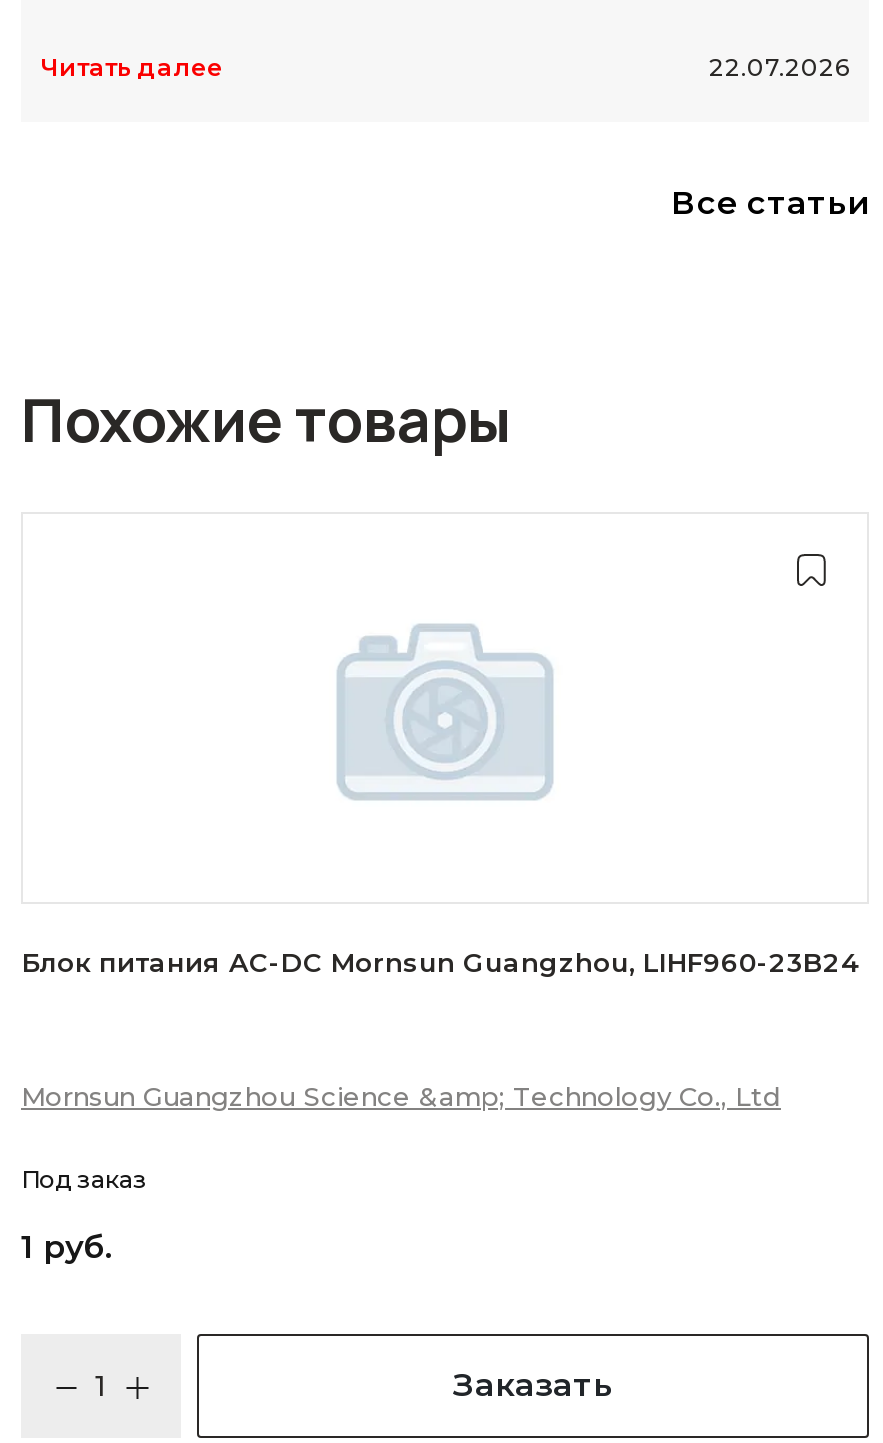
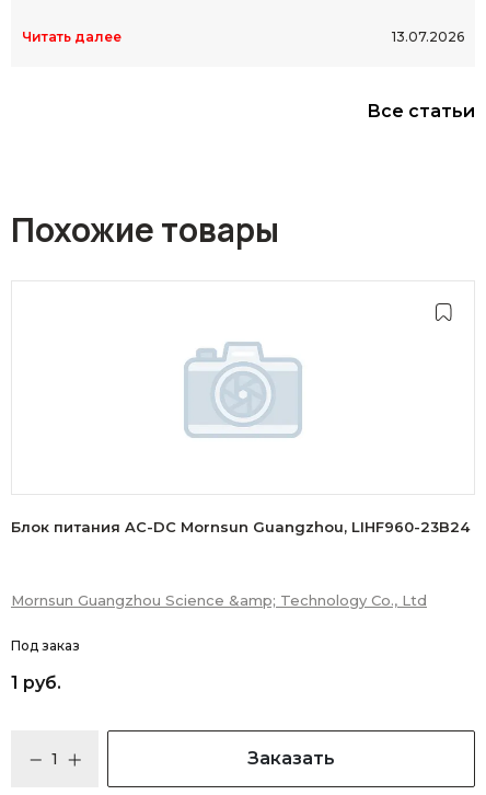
- 22.07.2026
+ 13.07.2026
